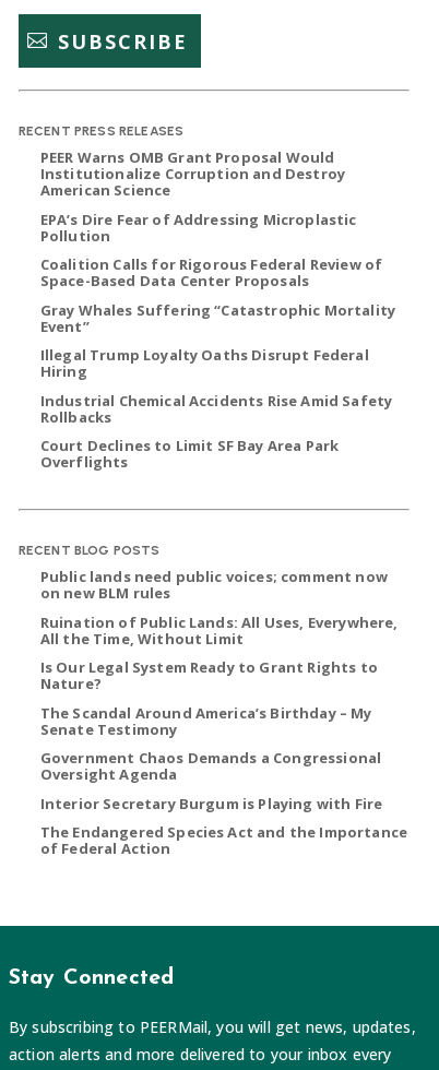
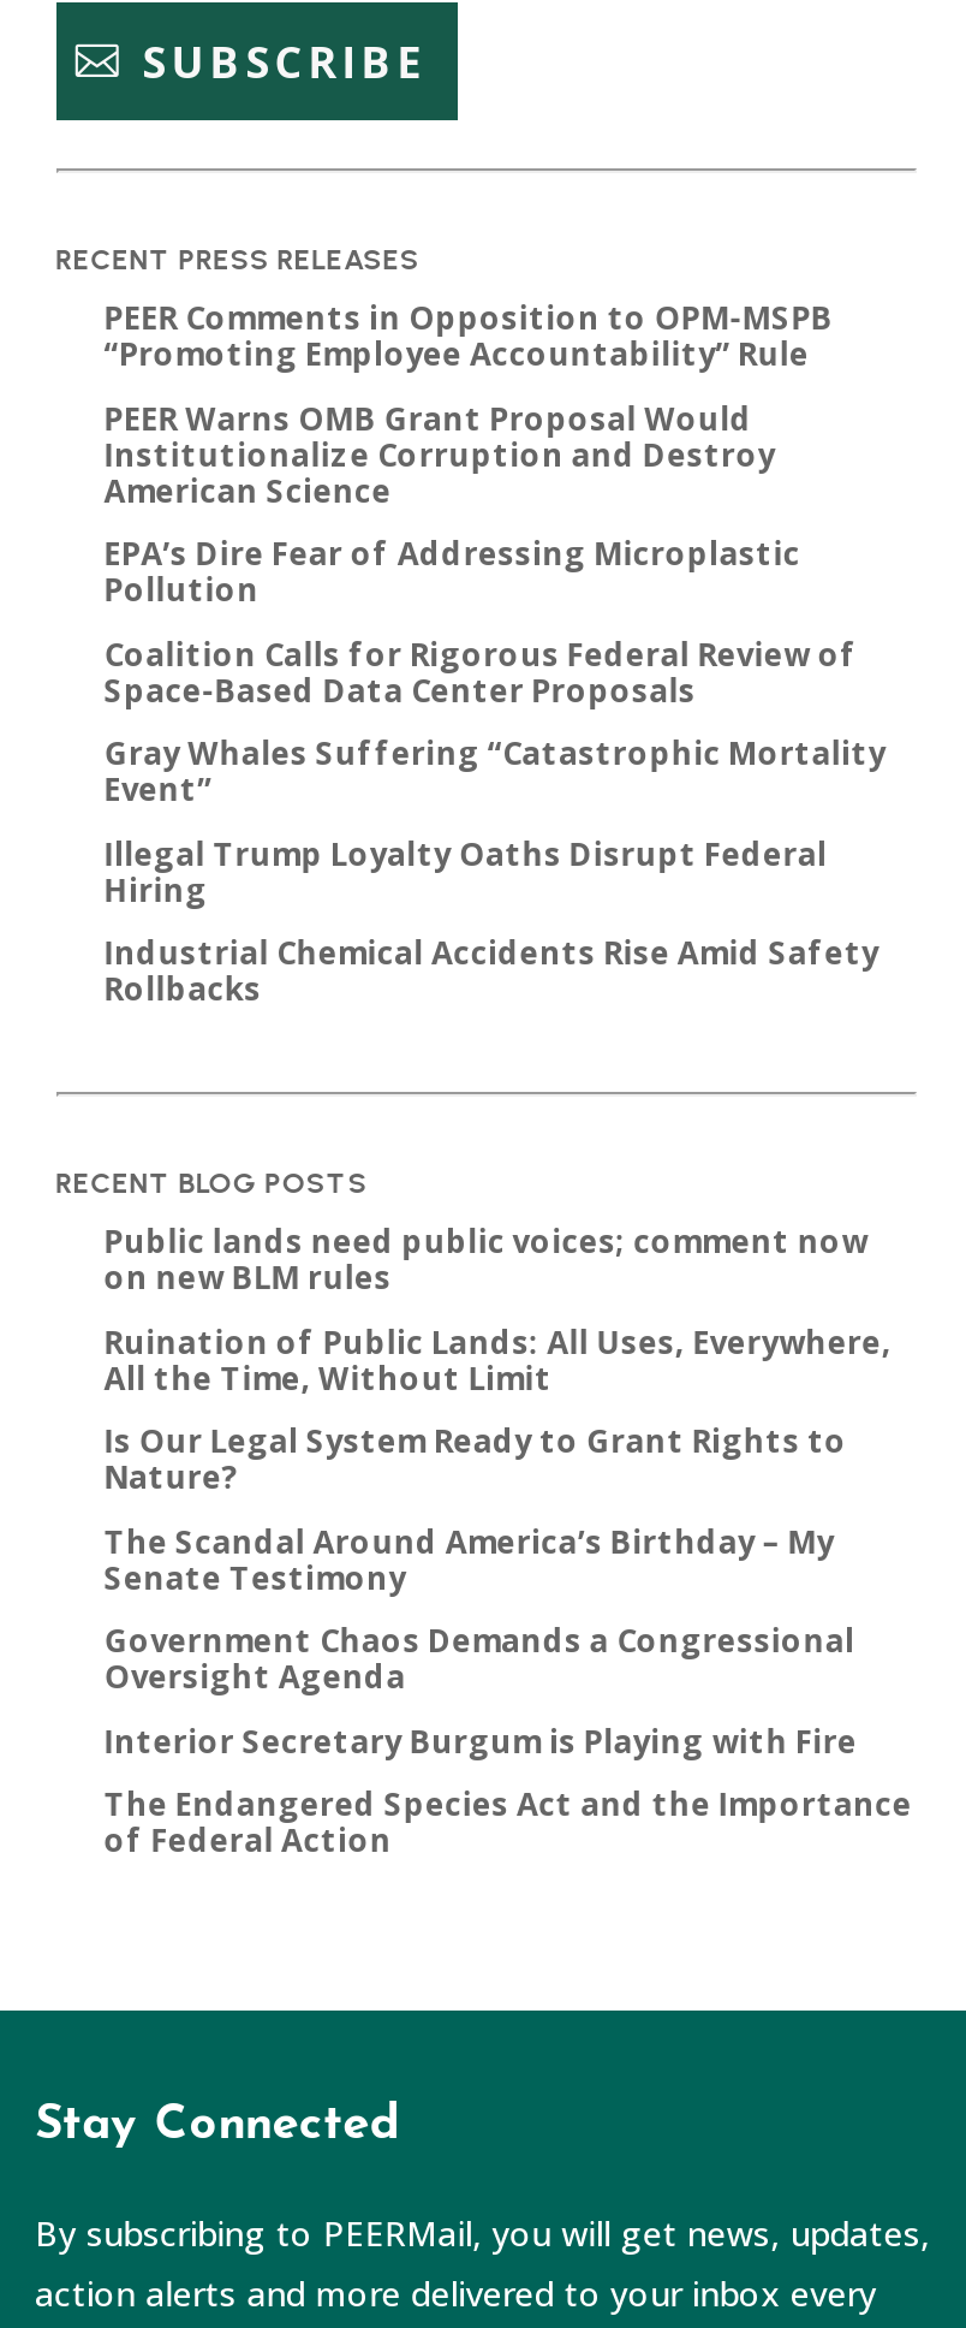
+ PEER Comments in Opposition to OPM-MSPB
+ “Promoting Employee Accountability” Rule

moved down: PEER Warns OMB Grant Proposal Would | Institutionalize Corruption and Destroy | American Science | ... | Industrial Chemical Accidents Rise Amid Safety | Rollbacks

- Court Declines to Limit SF Bay Area Park
- Overflights
